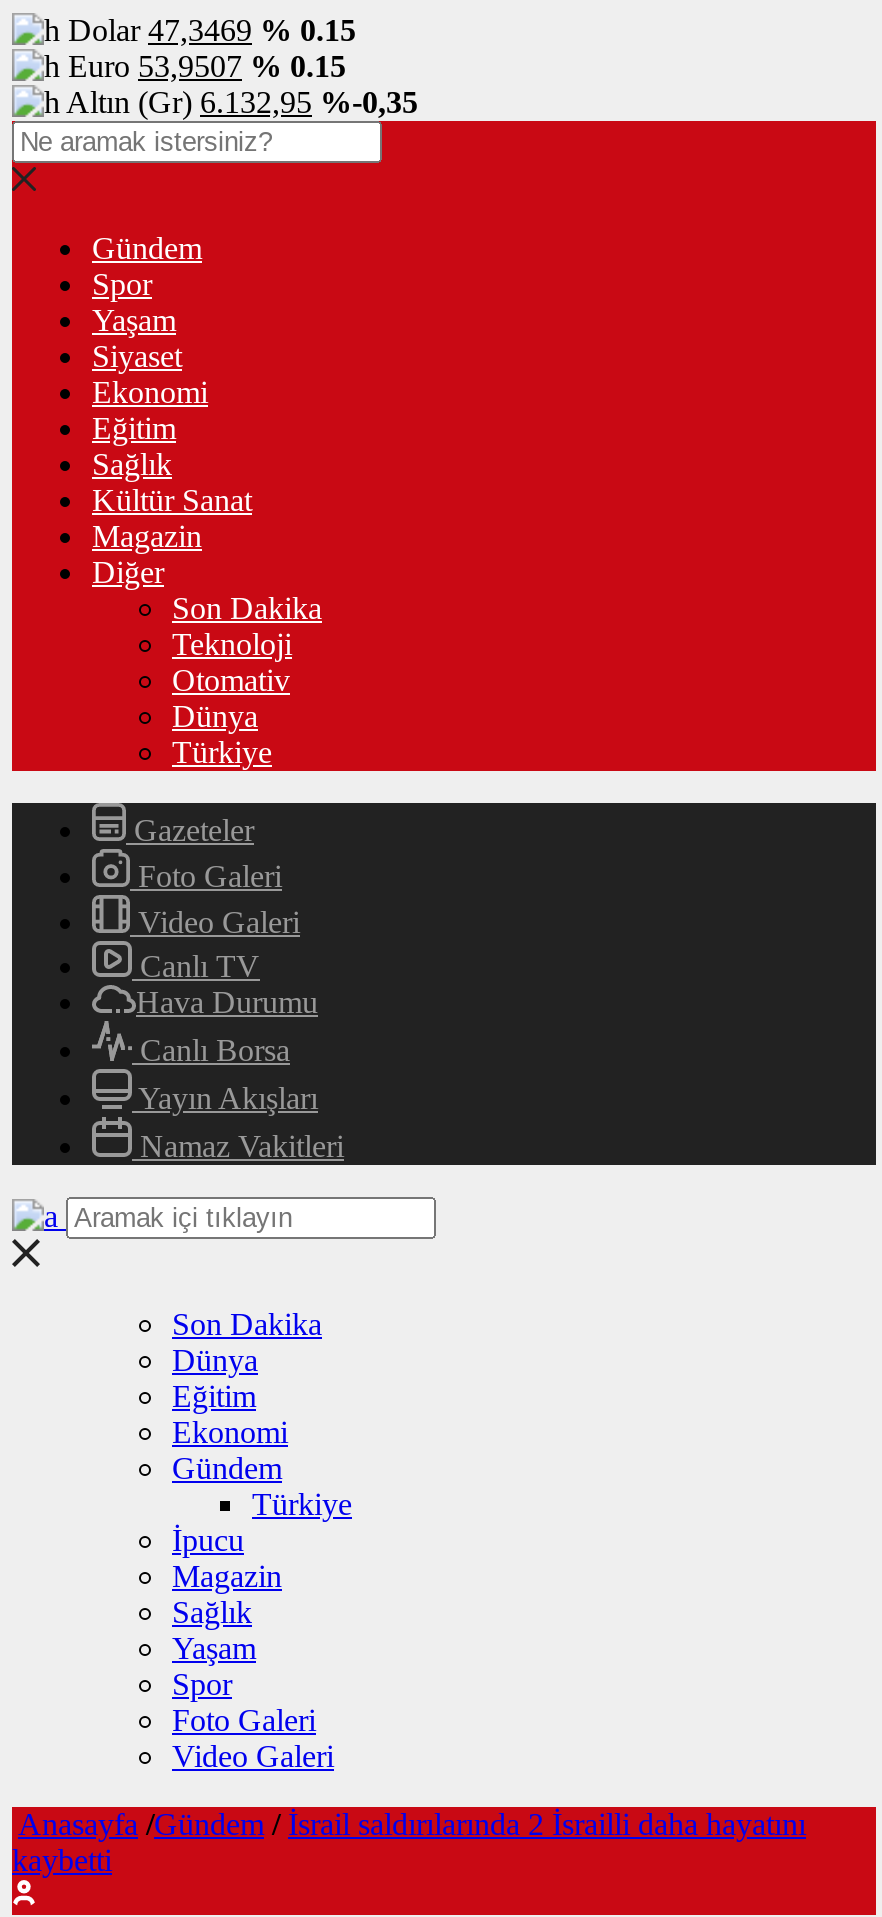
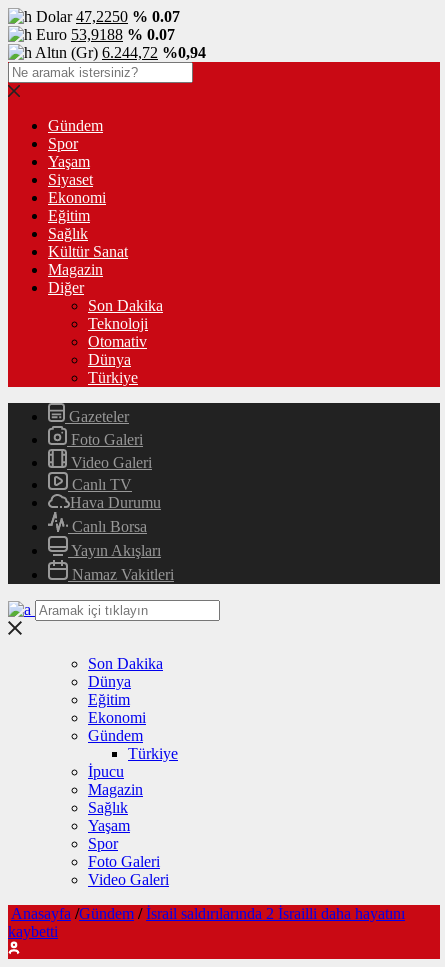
- Dolar 47,3469 % 0.15
+ Dolar 47,2250 % 0.07

- Euro 53,9507 % 0.15
+ Euro 53,9188 % 0.07

- Altın (Gr) 6.132,95 %-0,35
+ Altın (Gr) 6.244,72 %0,94
